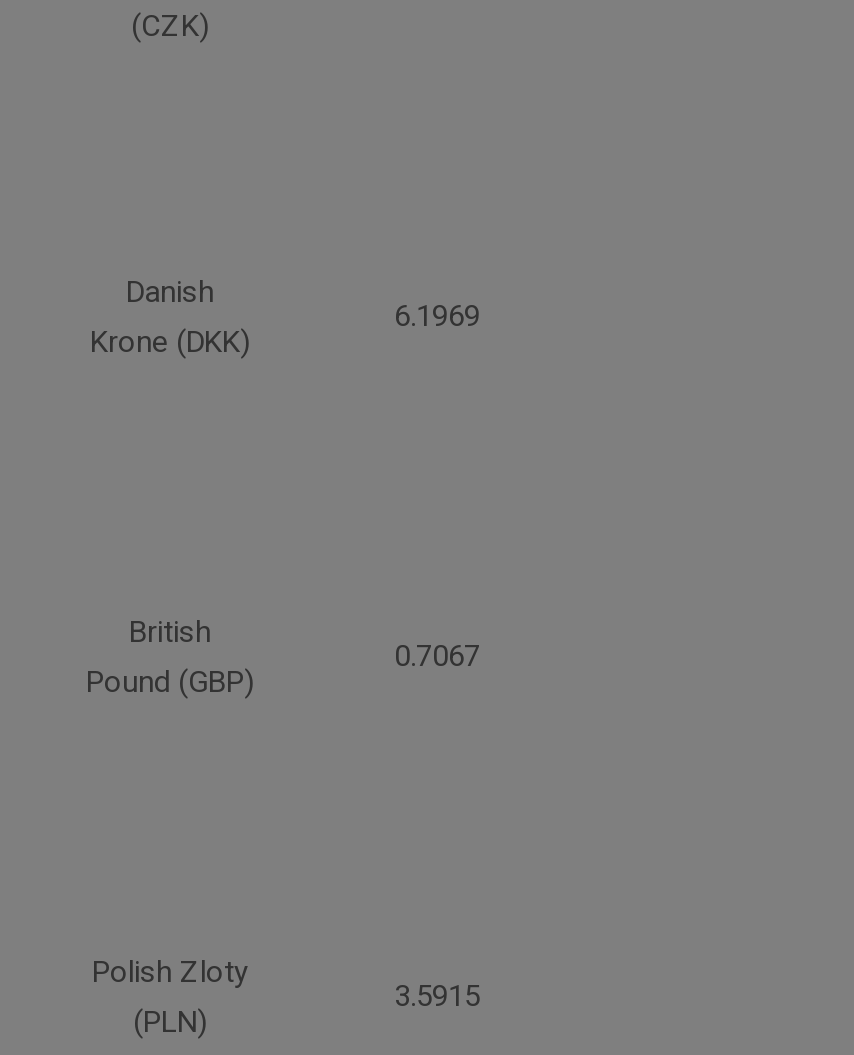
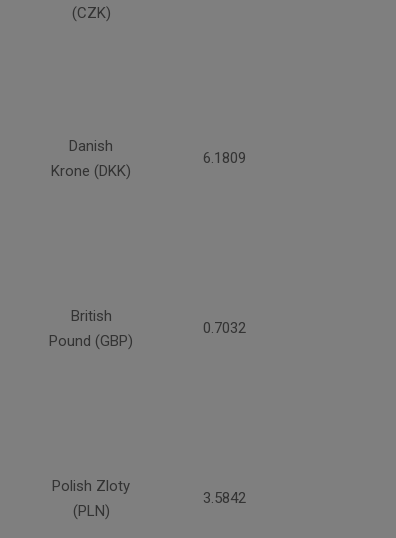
- 6.1969
+ 6.1809

- 0.7067
+ 0.7032

- 3.5915
+ 3.5842
